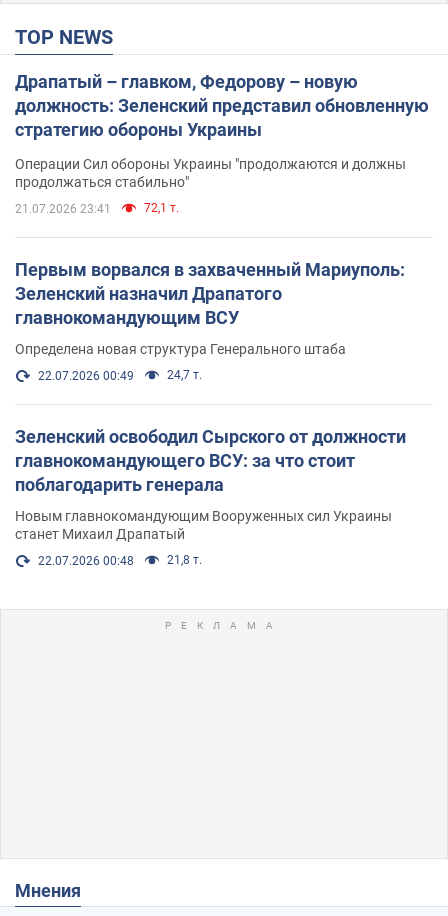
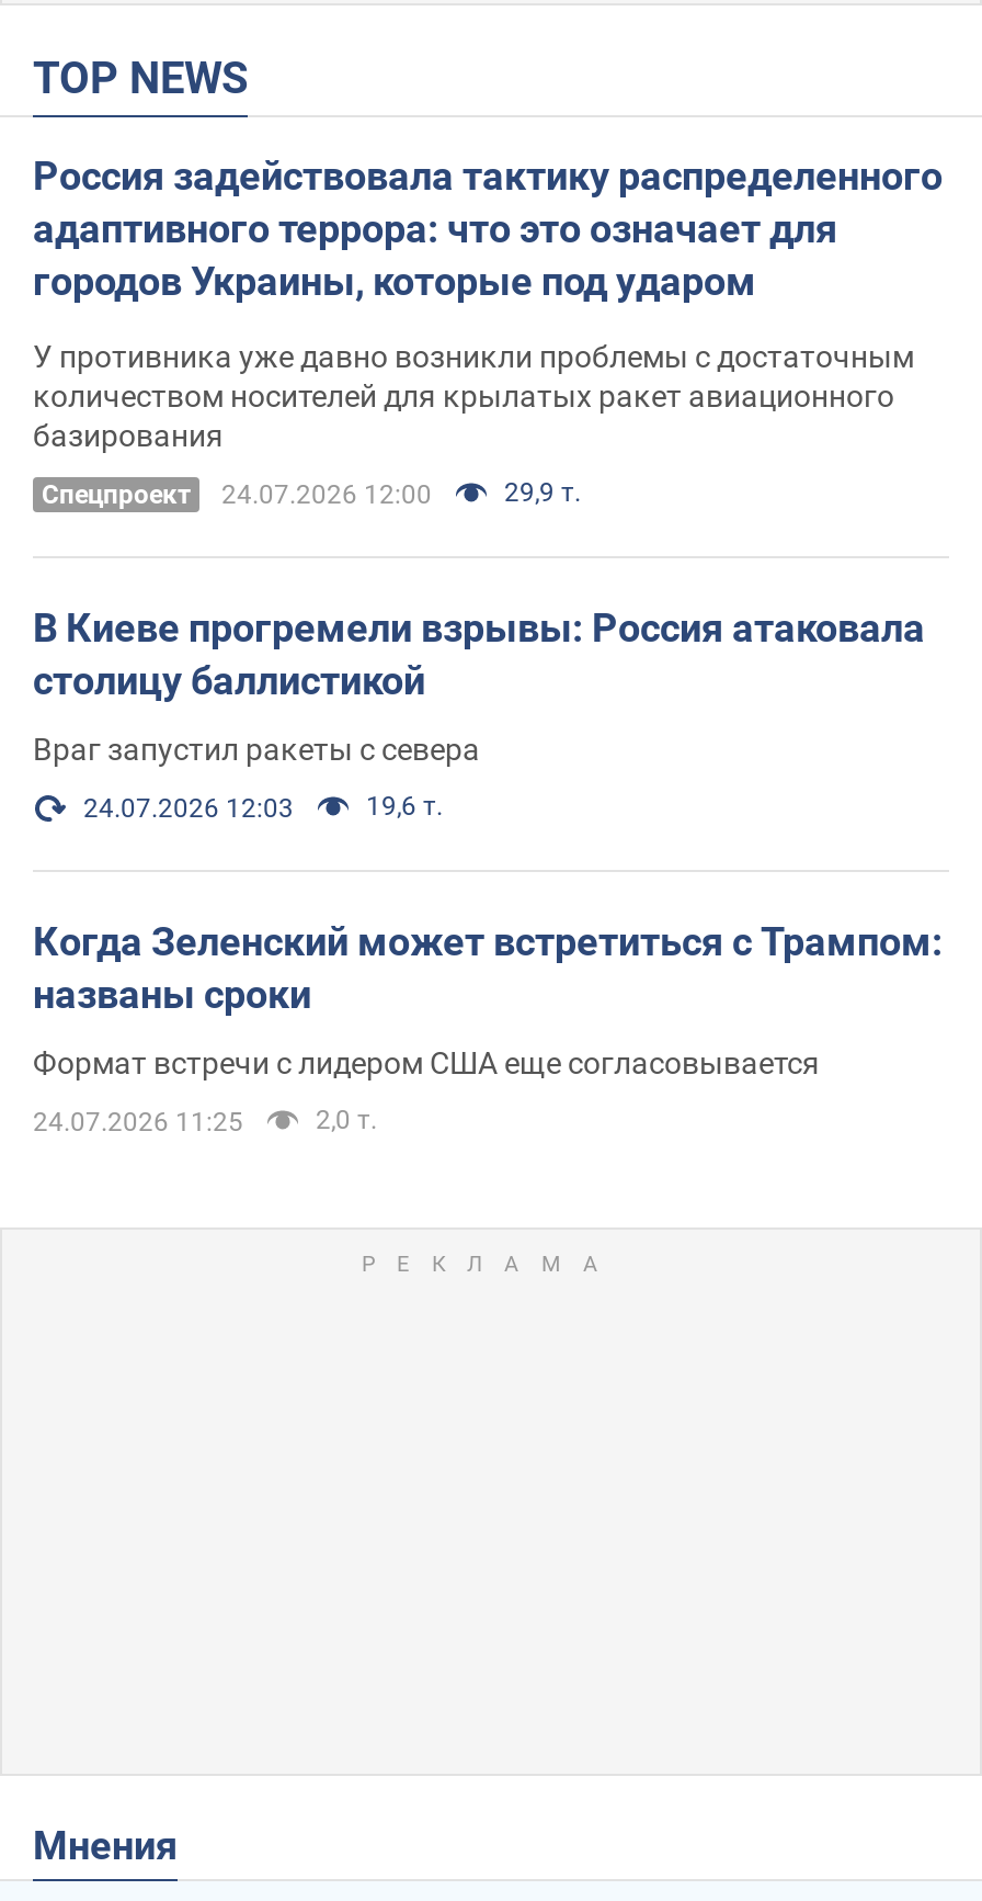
- Драпатый – главком, Федорову – новую
- должность: Зеленский представил обновленную
- стратегию обороны Украины
+ Россия задействовала тактику распределенного
+ адаптивного террора: что это означает для
+ городов Украины, которые под ударом

- Операции Сил обороны Украины "продолжаются и должны
- продолжаться стабильно"
+ У противника уже давно возникли проблемы с достаточным
+ количеством носителей для крылатых ракет авиационного
+ базирования

- 21.07.2026 23:41
- 72,1 т.
+ Спецпроект
+ 24.07.2026 12:00
+ 29,9 т.

- Первым ворвался в захваченный Мариуполь:
- Зеленский назначил Драпатого
- главнокомандующим ВСУ
+ В Киеве прогремели взрывы: Россия атаковала
+ столицу баллистикой

- Определена новая структура Генерального штаба
+ Враг запустил ракеты с севера

- 22.07.2026 00:49
- 24,7 т.
+ 24.07.2026 12:03
+ 19,6 т.

- Зеленский освободил Сырского от должности
- главнокомандующего ВСУ: за что стоит
- поблагодарить генерала
+ Когда Зеленский может встретиться с Трампом:
+ названы сроки

- Новым главнокомандующим Вооруженных сил Украины
- станет Михаил Драпатый
+ Формат встречи с лидером США еще согласовывается

- 22.07.2026 00:48
- 21,8 т.
+ 24.07.2026 11:25
+ 2,0 т.
